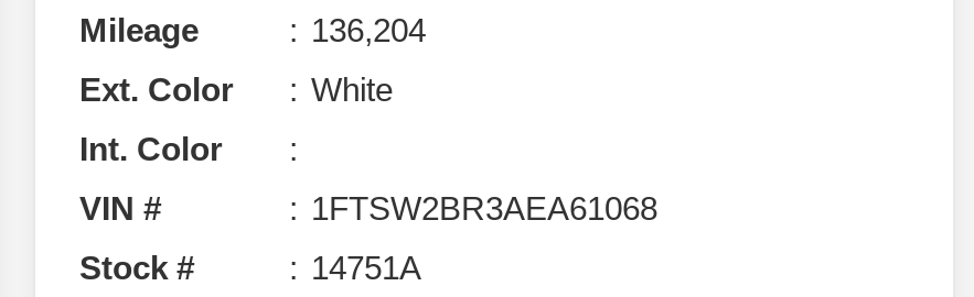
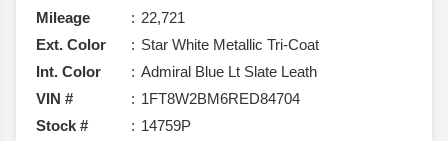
- 136,204
+ 22,721

- White
+ Star White Metallic Tri-Coat

+ Admiral Blue Lt Slate Leath

- 1FTSW2BR3AEA61068
+ 1FT8W2BM6RED84704

- 14751A
+ 14759P
